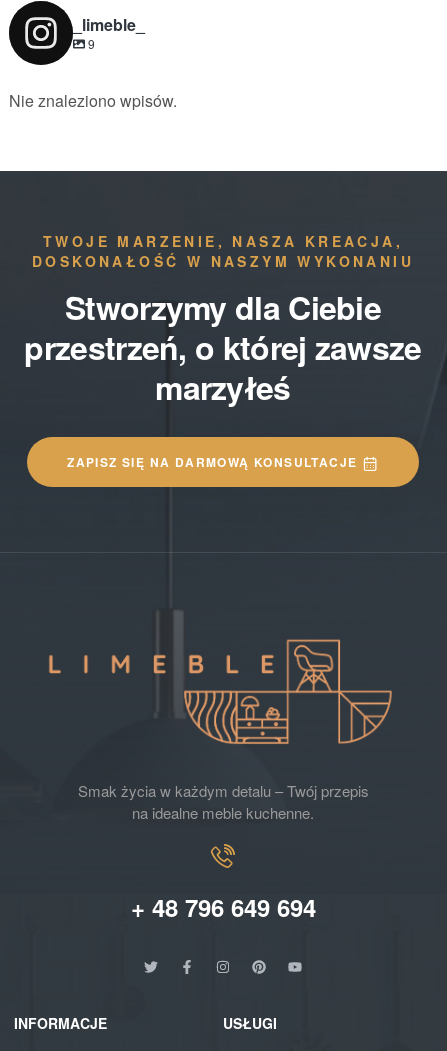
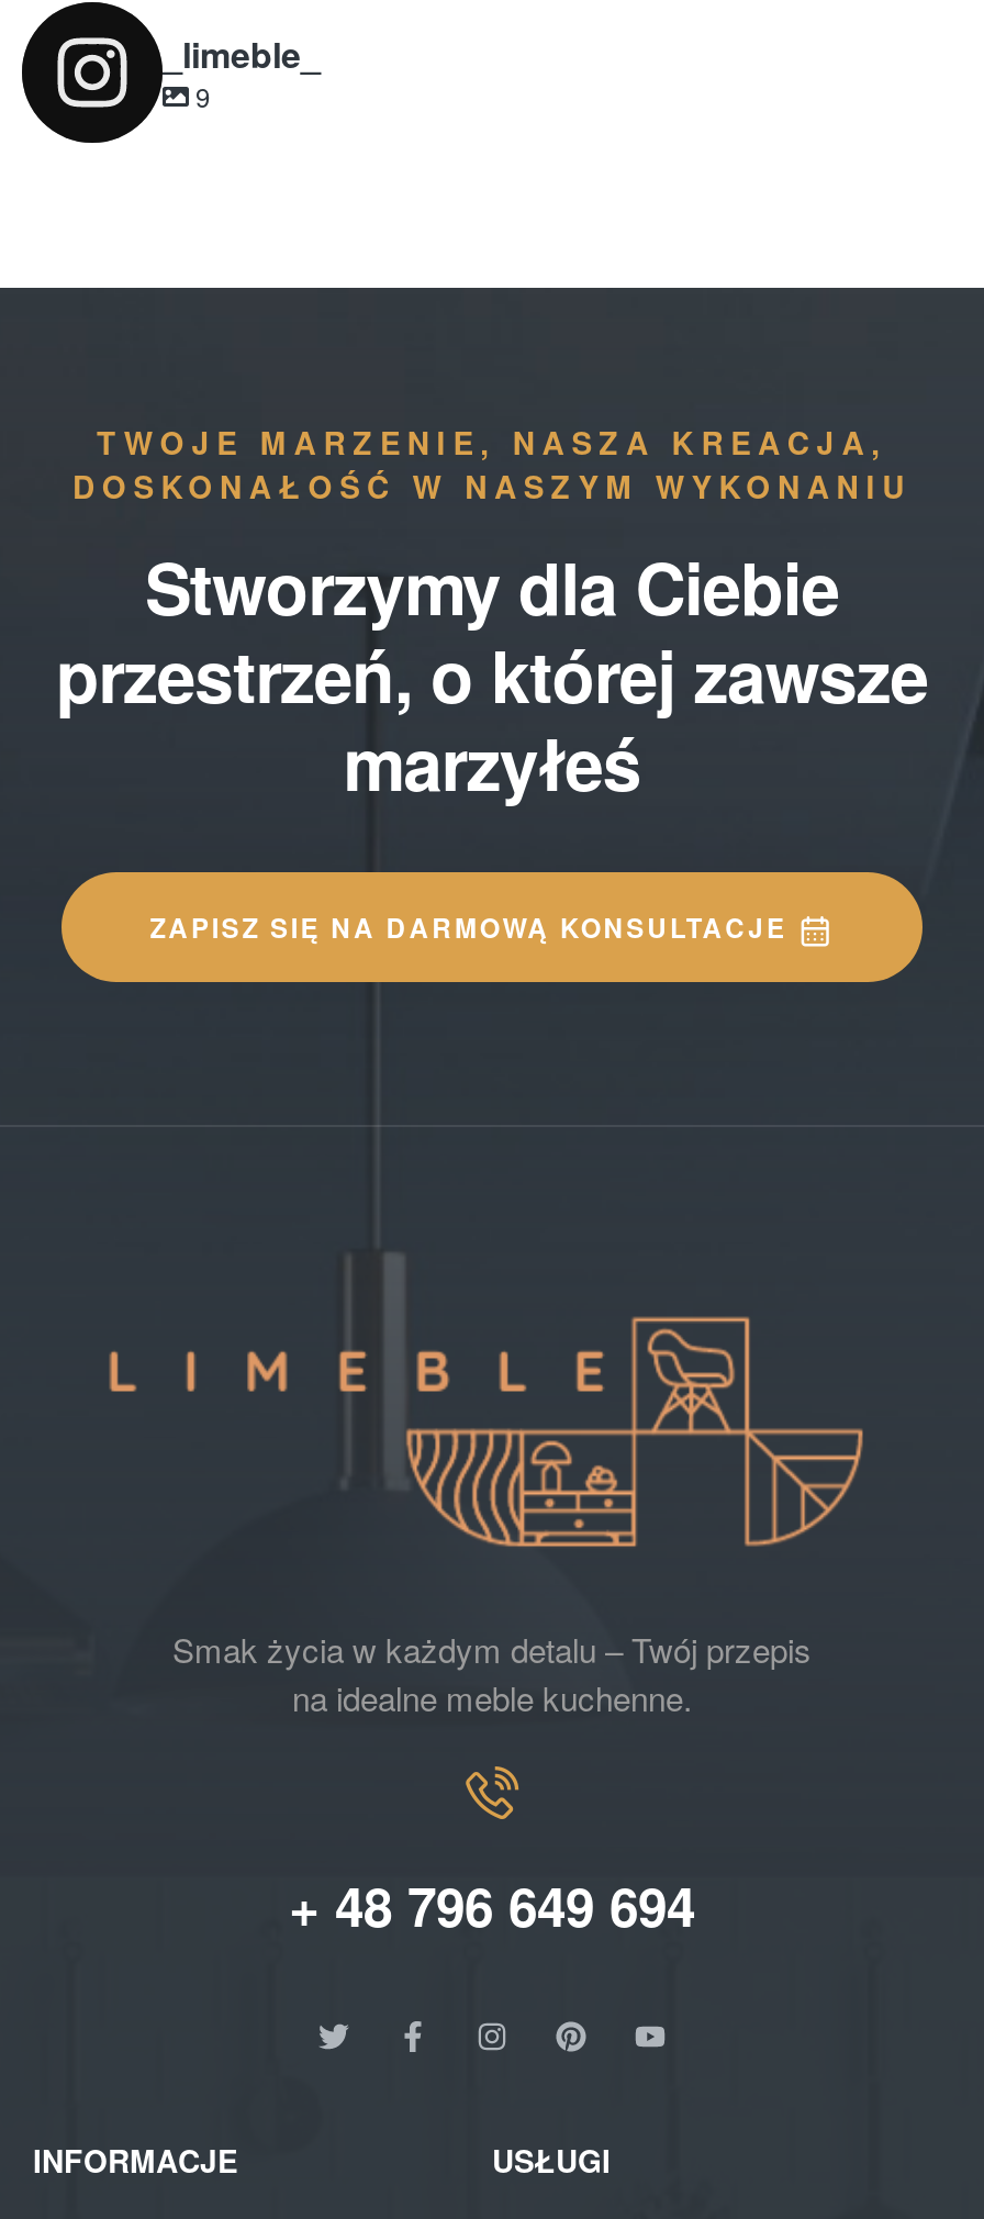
- Nie znaleziono wpisów.
